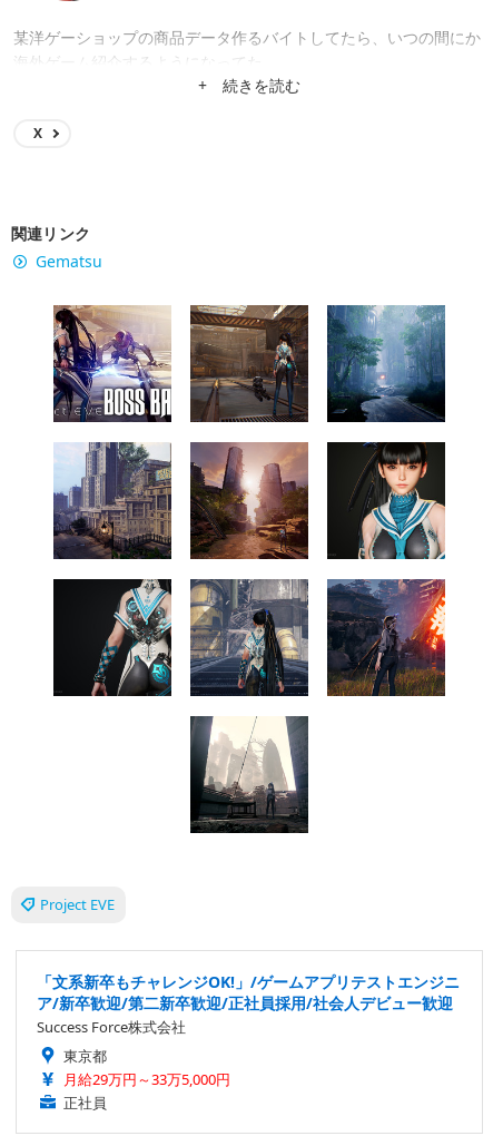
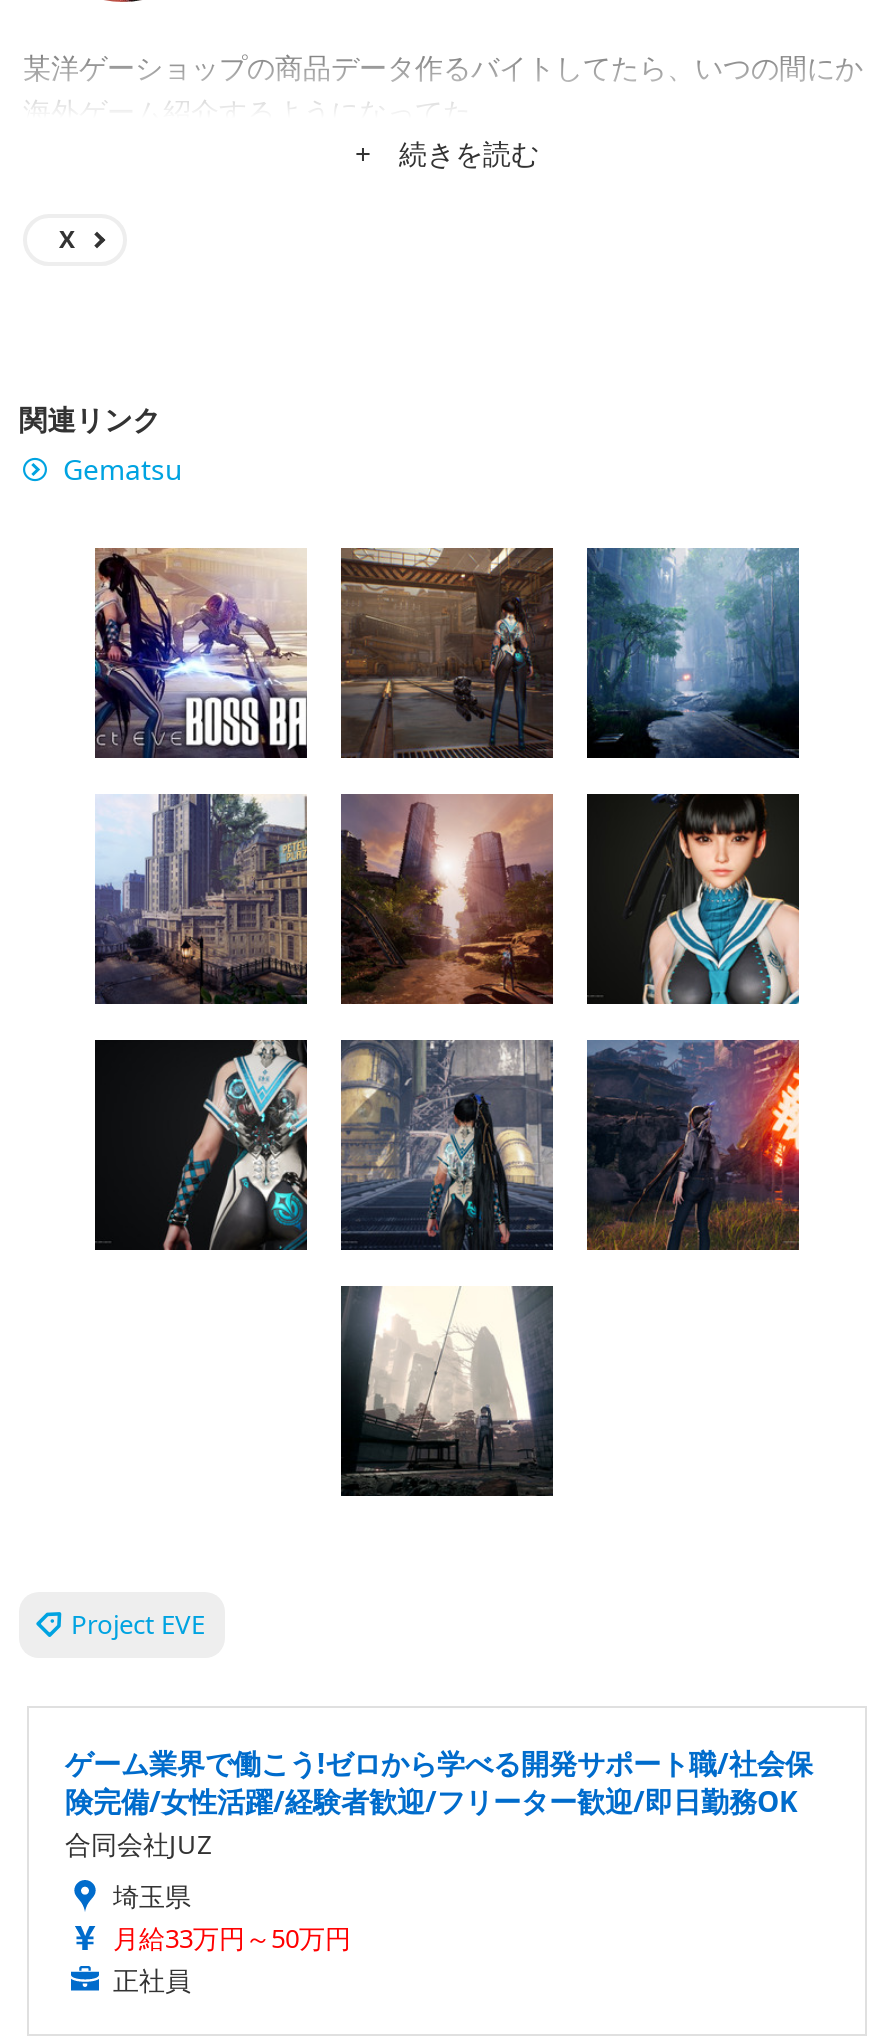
- 「文系新卒もチャレンジOK!」/ゲームアプリテストエンジニ
- ア/新卒歓迎/第二新卒歓迎/正社員採用/社会人デビュー歓迎
- Success Force株式会社
- 東京都
- 月給29万円～33万5,000円
+ ゲーム業界で働こう!ゼロから学べる開発サポート職/社会保
+ 険完備/女性活躍/経験者歓迎/フリーター歓迎/即日勤務OK
+ 合同会社JUZ
+ 埼玉県
+ 月給33万円～50万円
